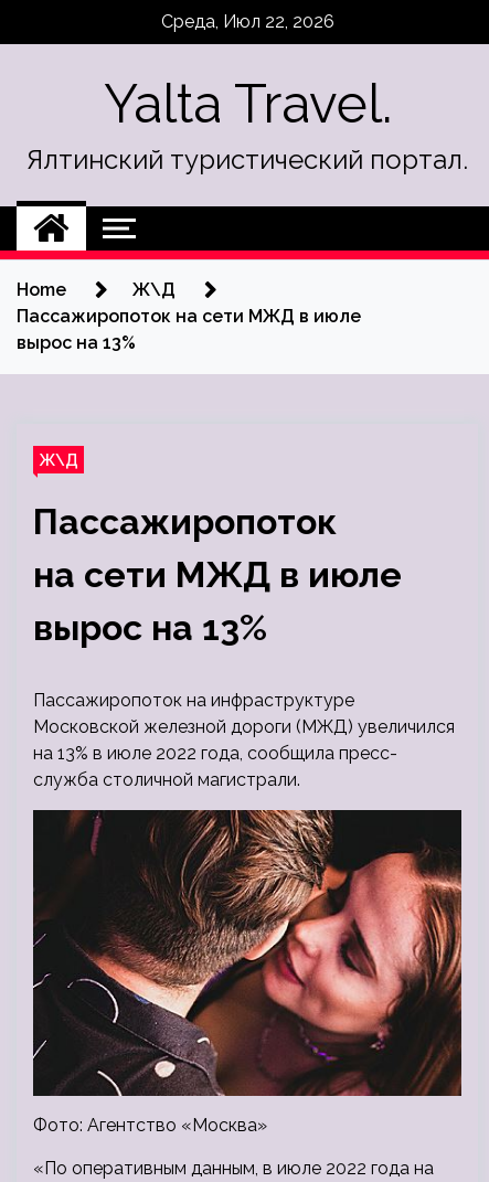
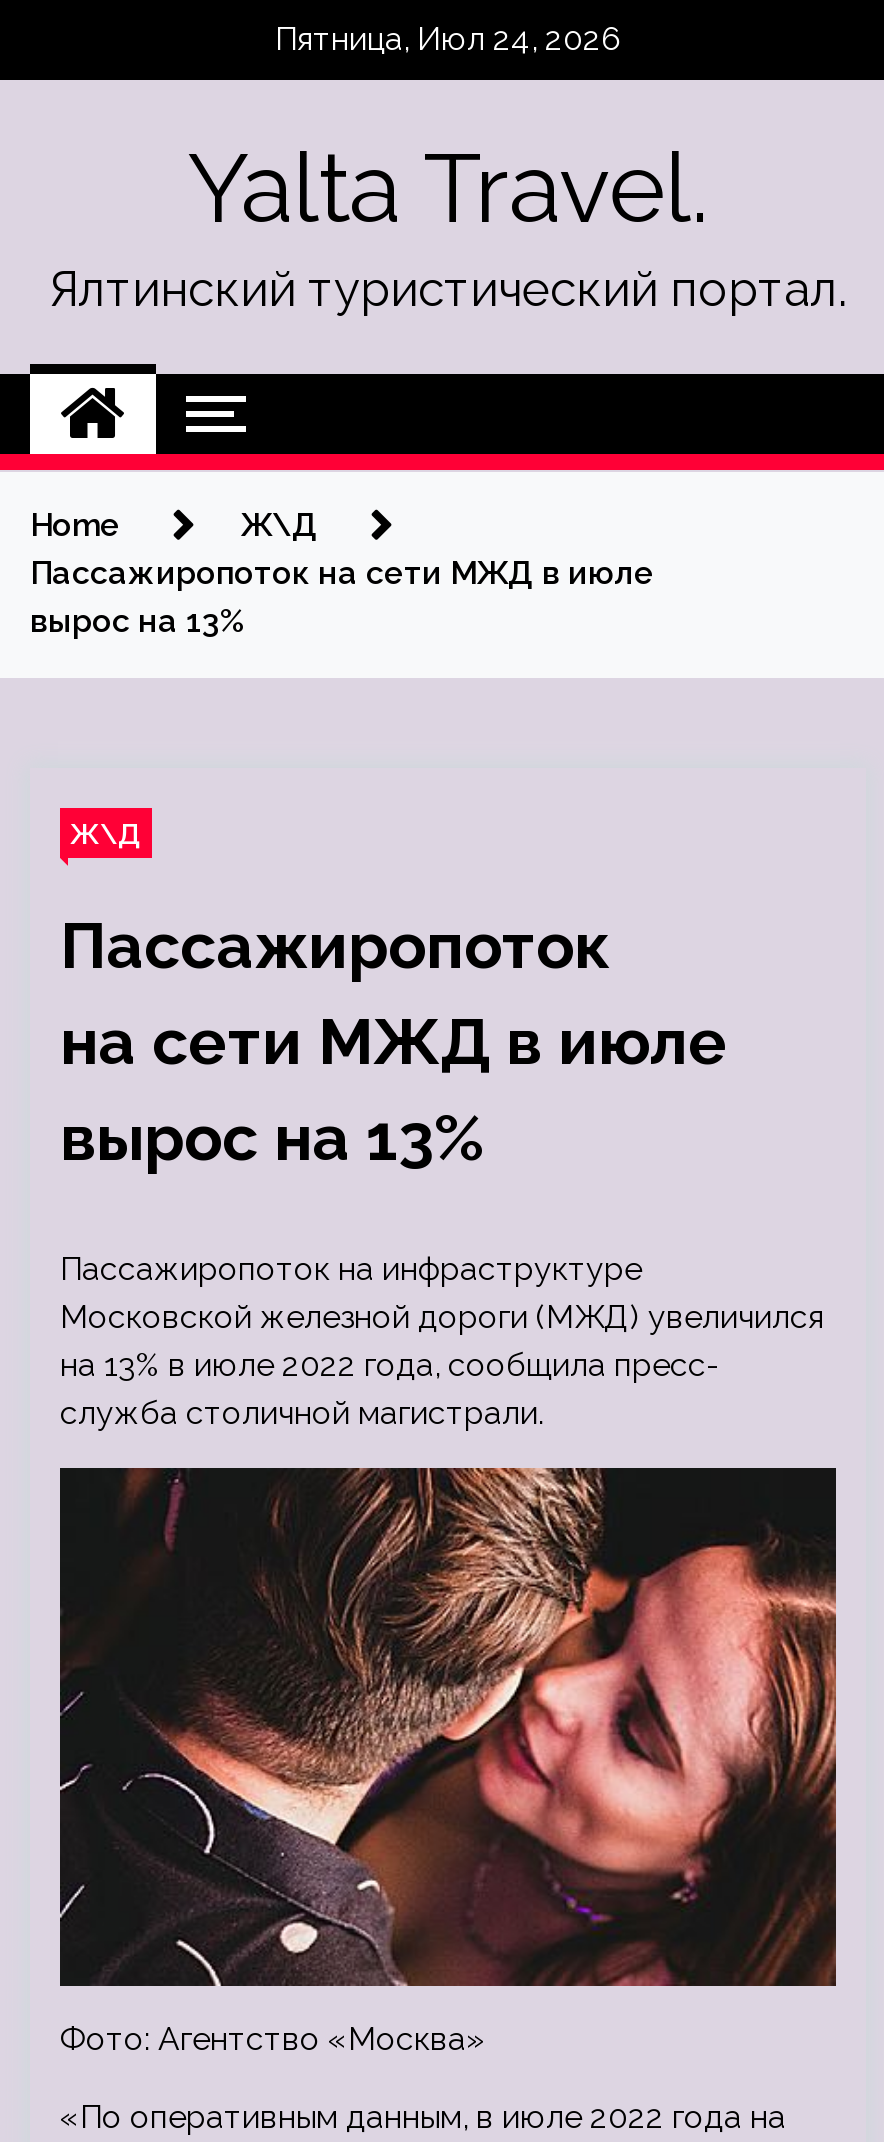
- Среда, Июл 22, 2026
+ Пятница, Июл 24, 2026
